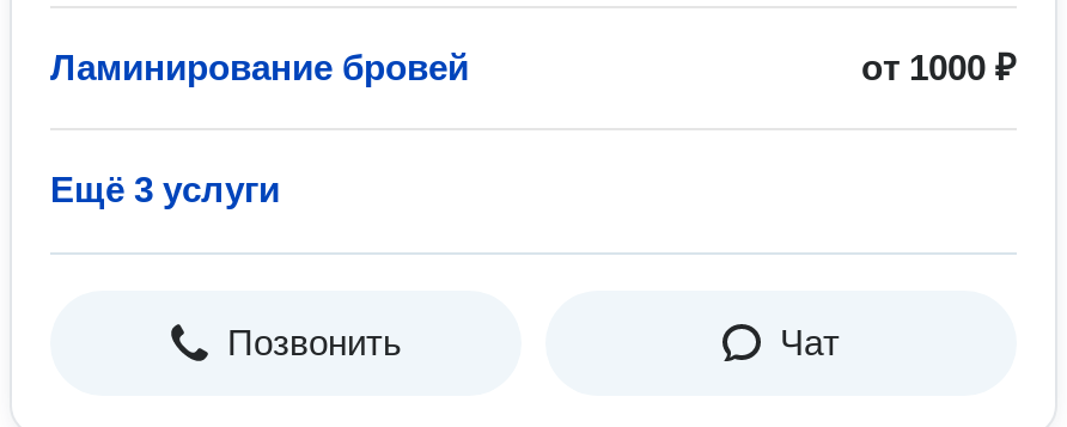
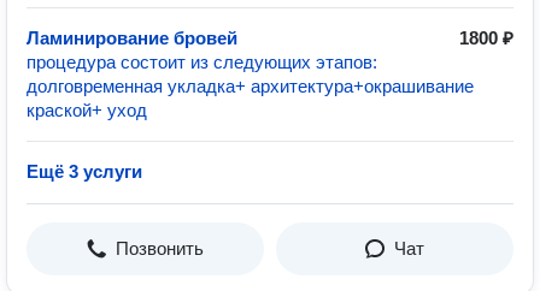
- от 1000 ₽
+ 1800 ₽
+ процедура состоит из следующих этапов:
+ долговременная укладка+ архитектура+окрашивание
+ краской+ уход
